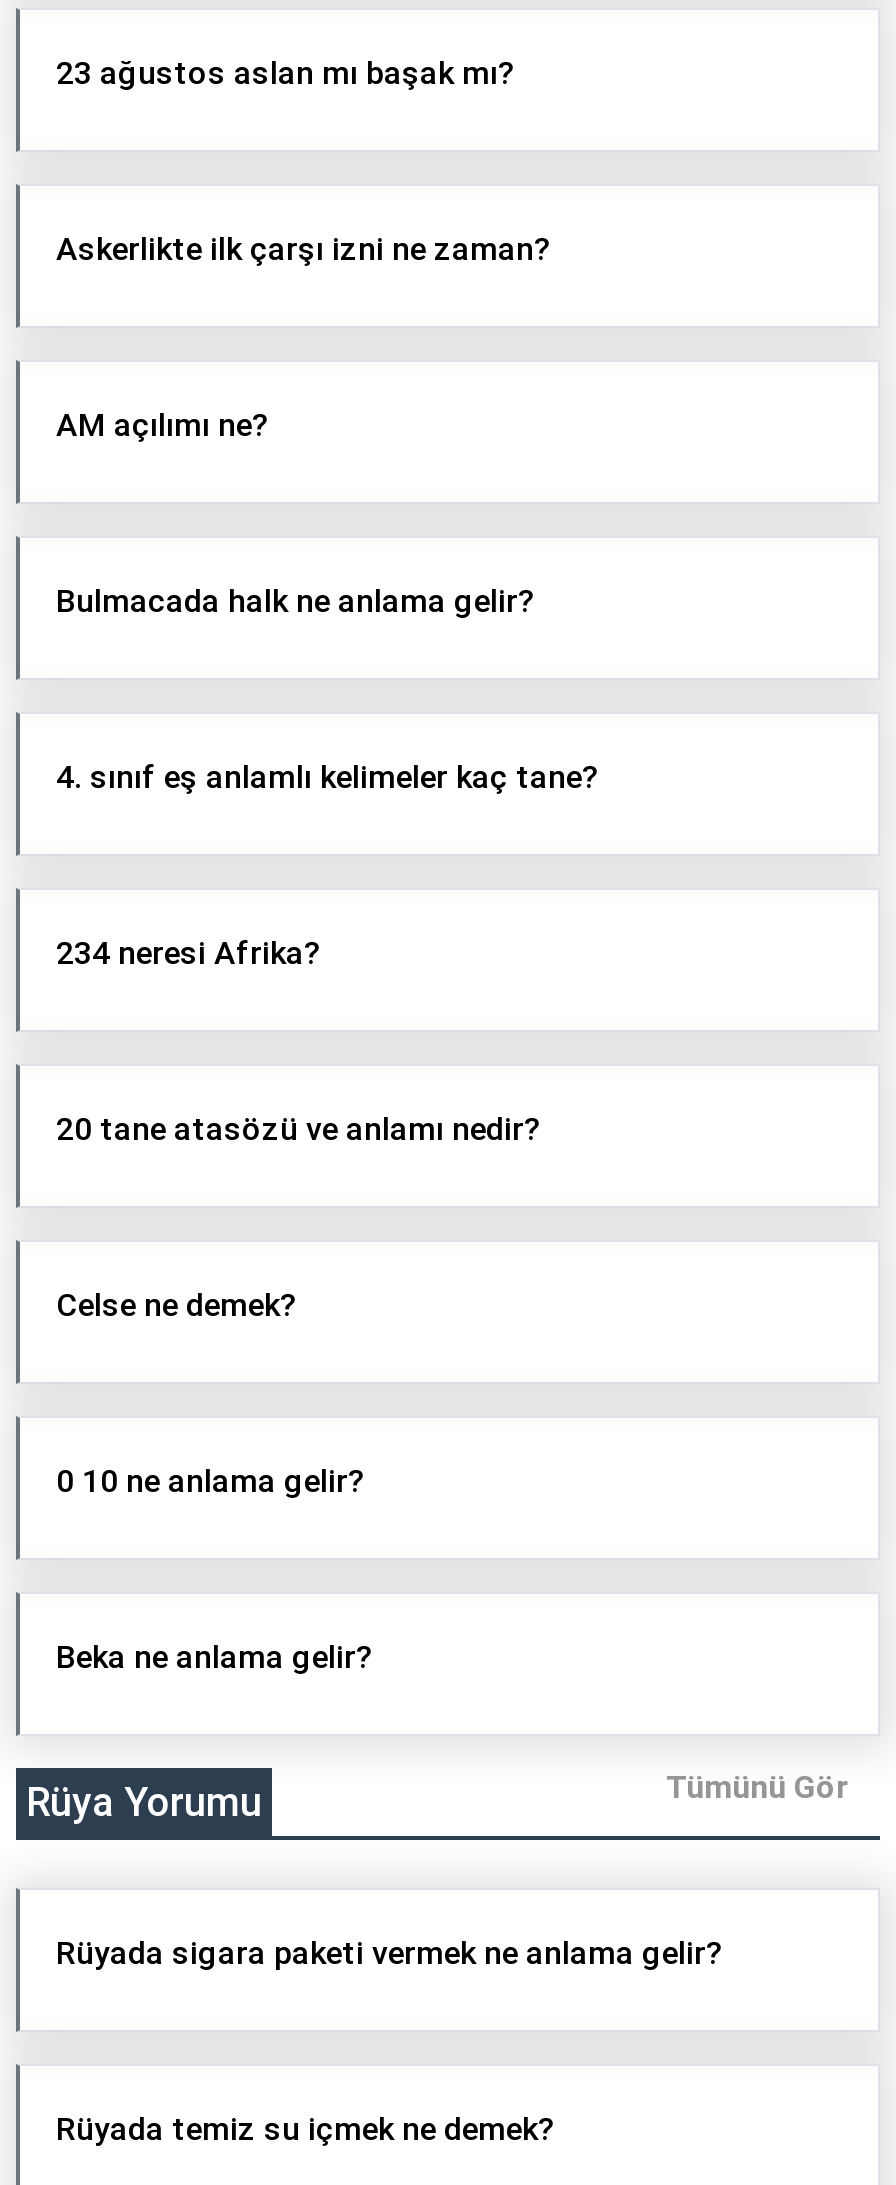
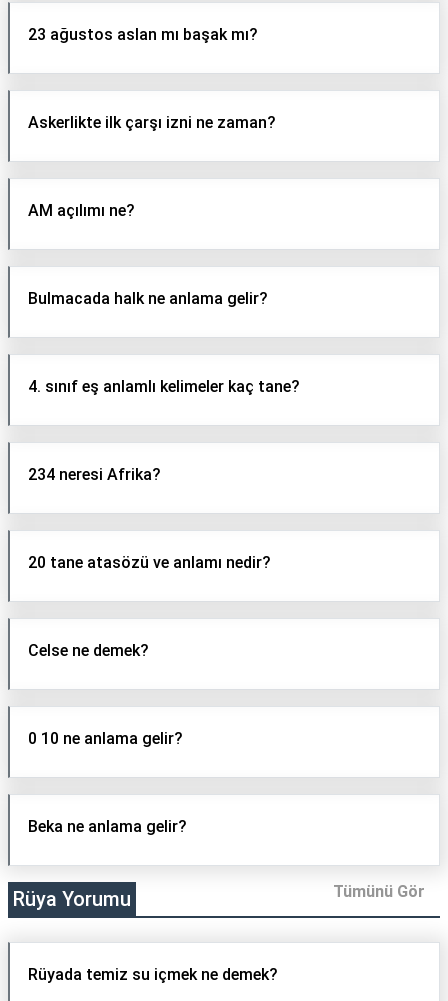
- Rüyada sigara paketi vermek ne anlama gelir?
